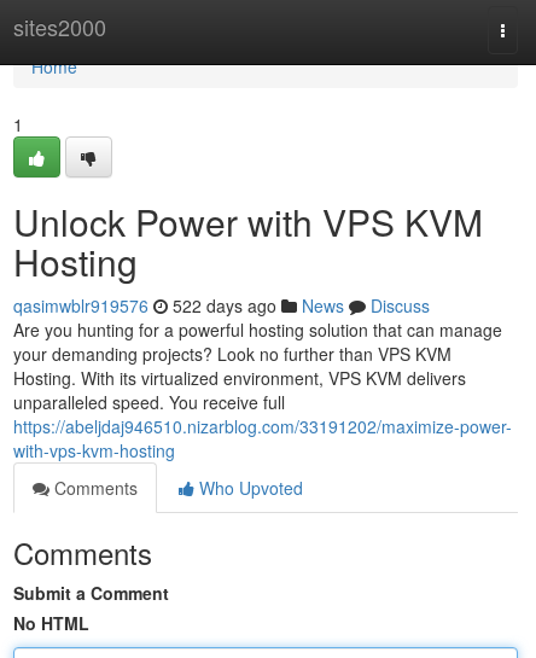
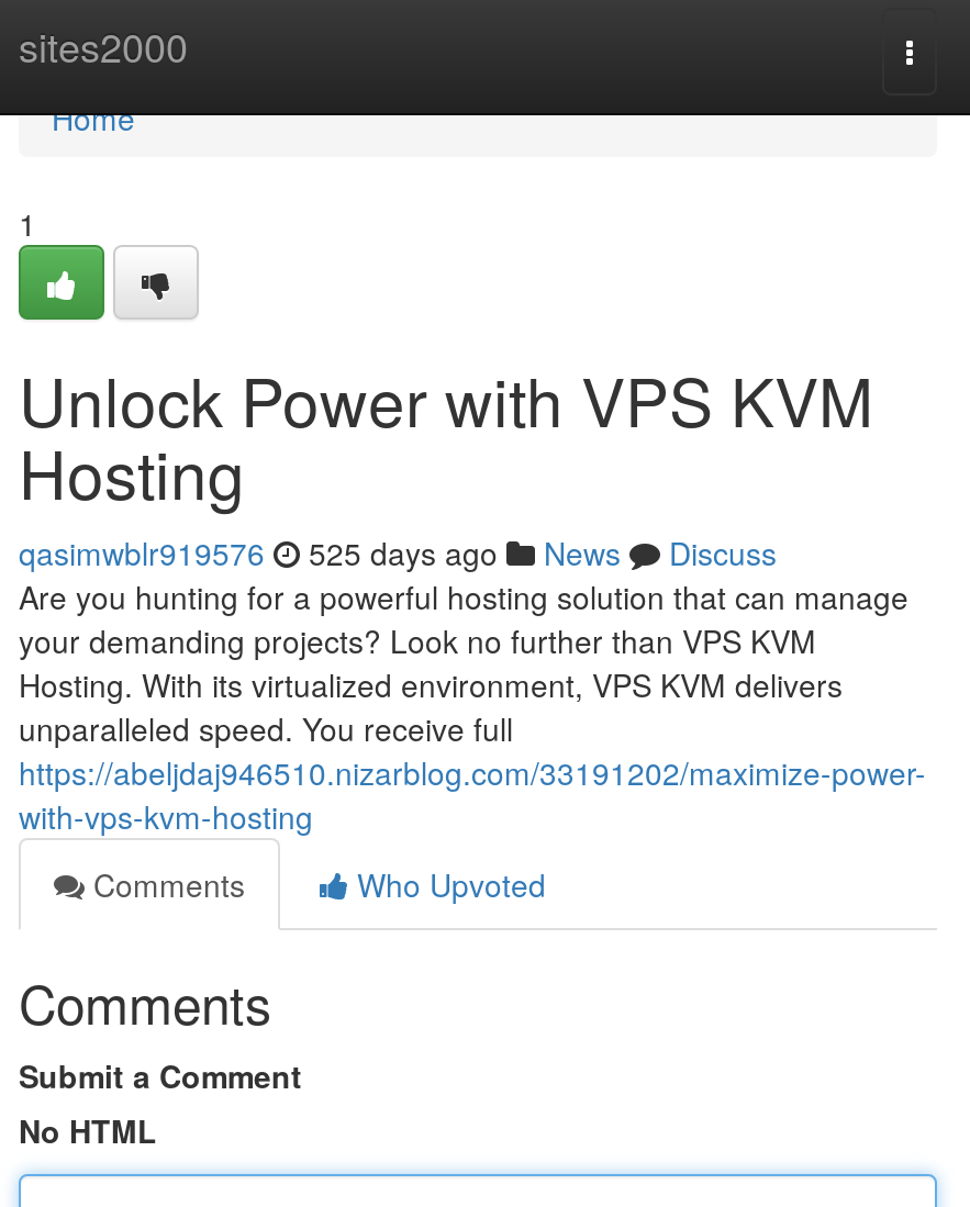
- qasimwblr919576 522 days ago News Discuss
+ qasimwblr919576 525 days ago News Discuss
